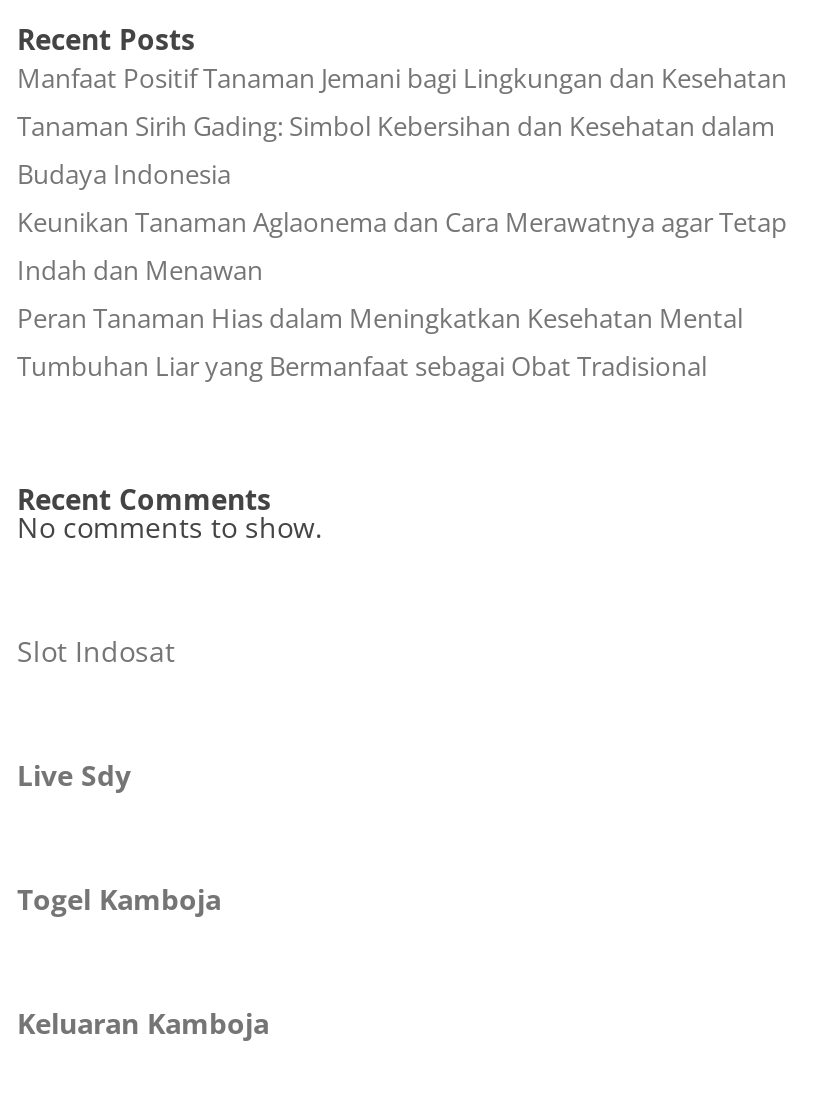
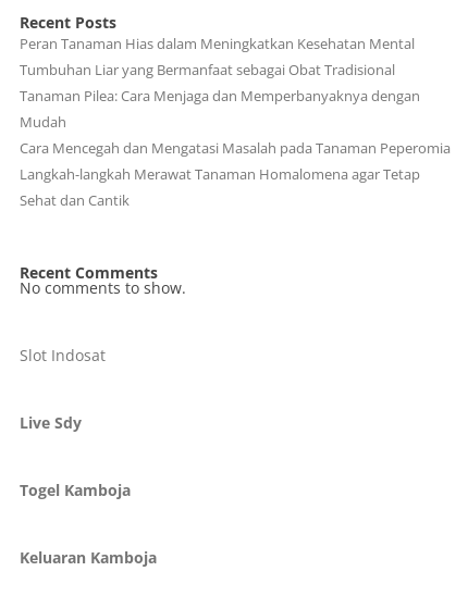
- Manfaat Positif Tanaman Jemani bagi Lingkungan dan Kesehatan
- Tanaman Sirih Gading: Simbol Kebersihan dan Kesehatan dalam
- Budaya Indonesia
- Keunikan Tanaman Aglaonema dan Cara Merawatnya agar Tetap
- Indah dan Menawan

moved up: Peran Tanaman Hias dalam Meningkatkan Kesehatan Mental | Tumbuhan Liar yang Bermanfaat sebagai Obat Tradisional

+ Tanaman Pilea: Cara Menjaga dan Memperbanyaknya dengan
+ Mudah
+ Cara Mencegah dan Mengatasi Masalah pada Tanaman Peperomia
+ Langkah-langkah Merawat Tanaman Homalomena agar Tetap
+ Sehat dan Cantik
